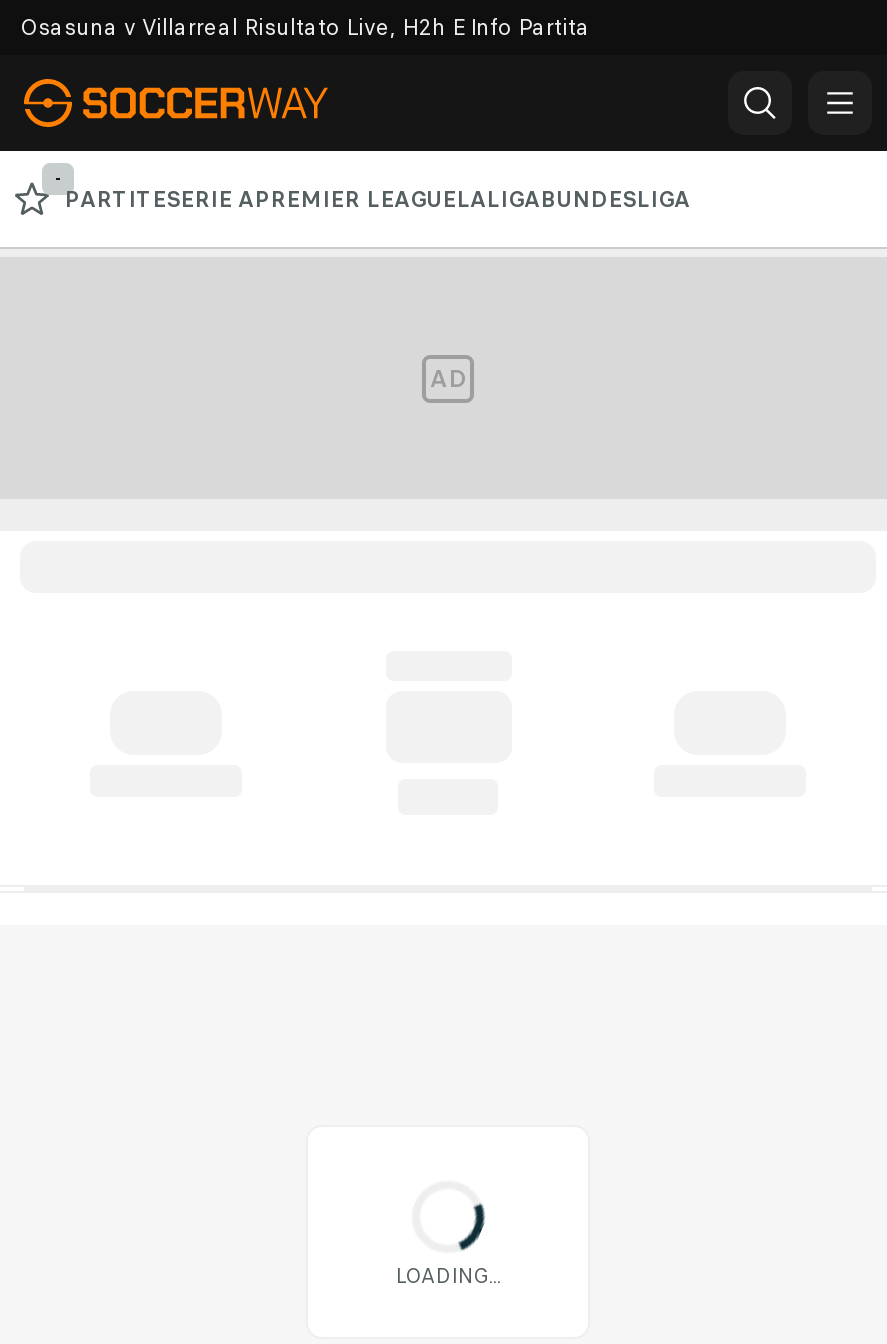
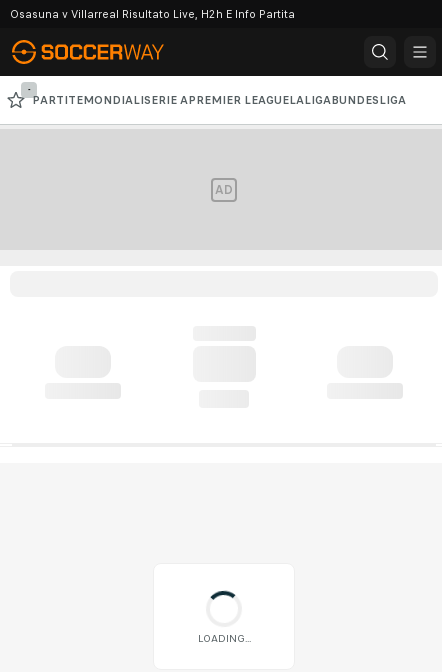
- PARTITESERIE APREMIER LEAGUELALIGABUNDESLIGA
+ PARTITEMONDIALISERIE APREMIER LEAGUELALIGABUNDESLIGA

- [image]
+ [image]
